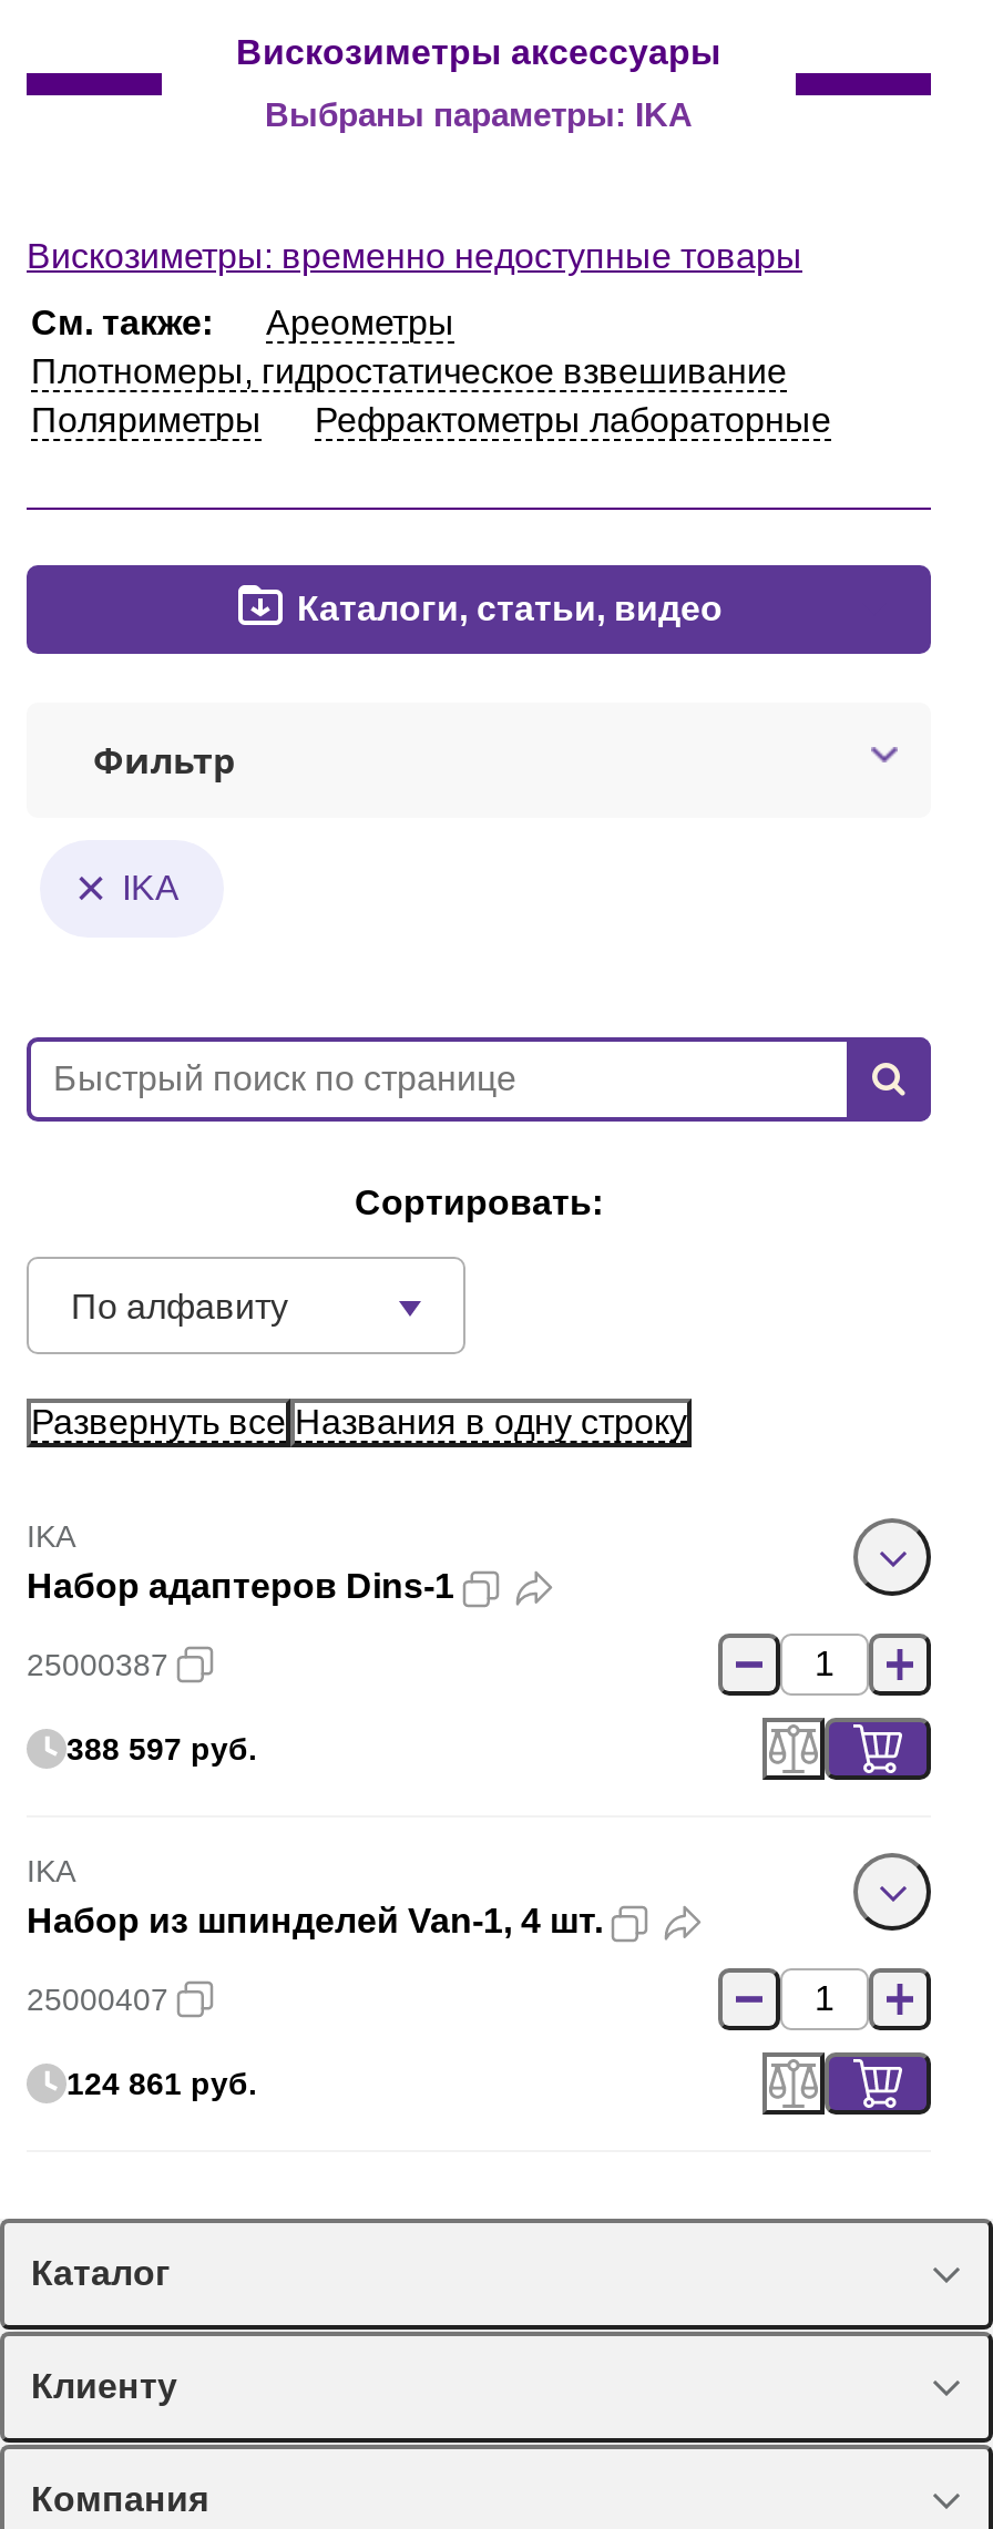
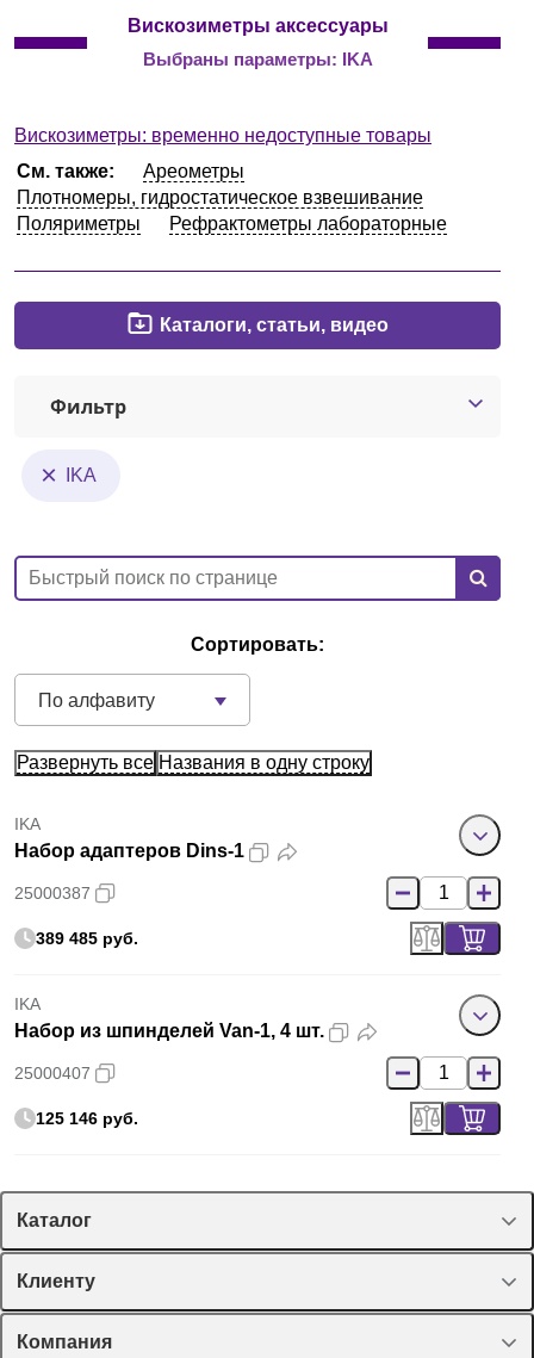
- 388 597 руб.
+ 389 485 руб.

- 124 861 руб.
+ 125 146 руб.
